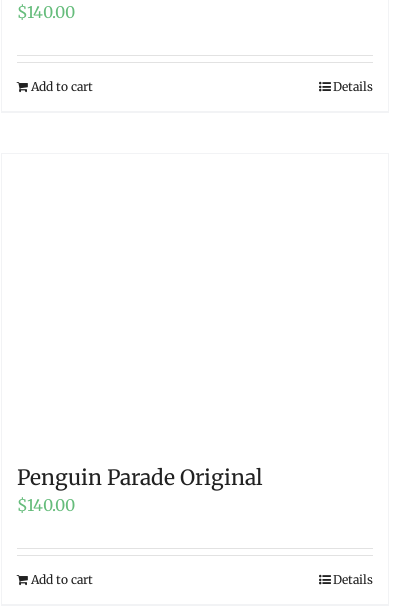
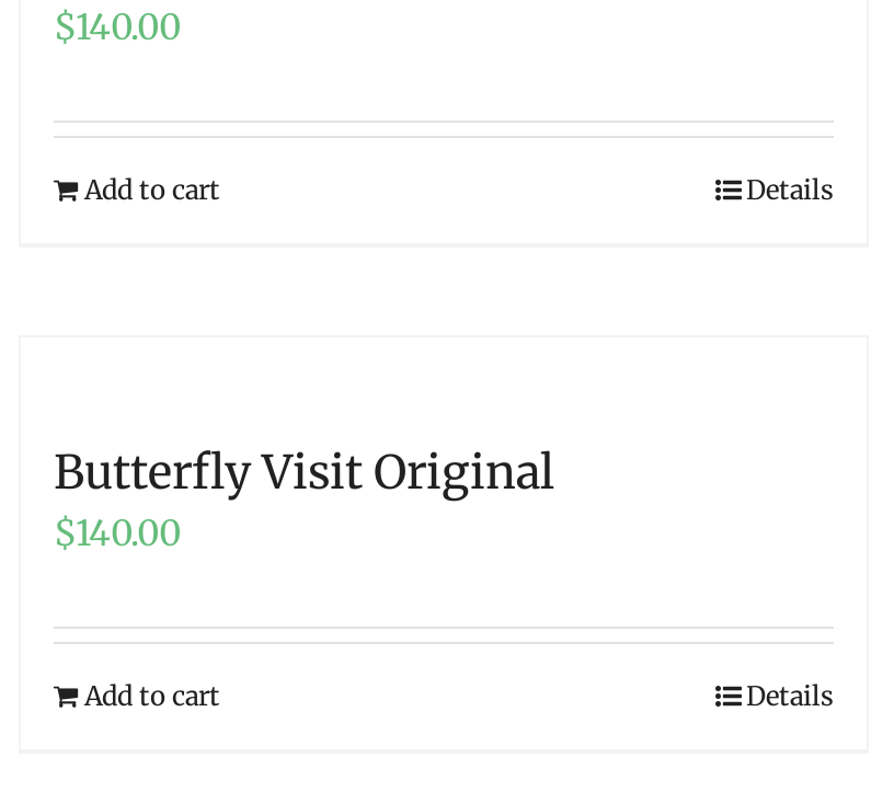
- Penguin Parade Original
+ Butterfly Visit Original
